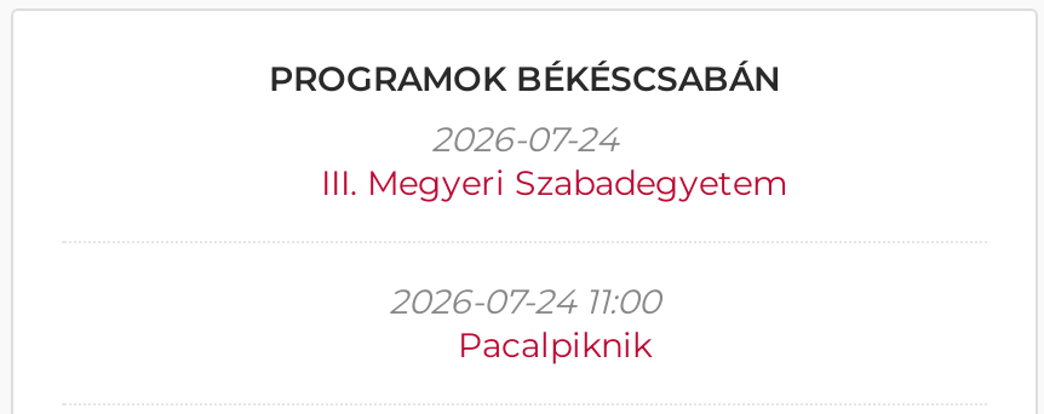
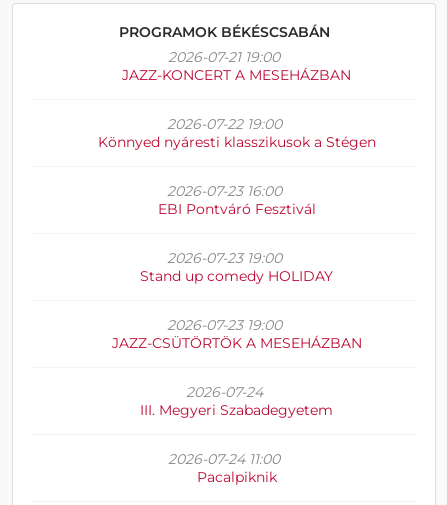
+ 2026-07-21 19:00
+ JAZZ-KONCERT A MESEHÁZBAN
+ 2026-07-22 19:00
+ Könnyed nyáresti klasszikusok a Stégen
+ 2026-07-23 16:00
+ EBI Pontváró Fesztivál
+ 2026-07-23 19:00
+ Stand up comedy HOLIDAY
+ 2026-07-23 19:00
+ JAZZ-CSÜTÖRTÖK A MESEHÁZBAN
